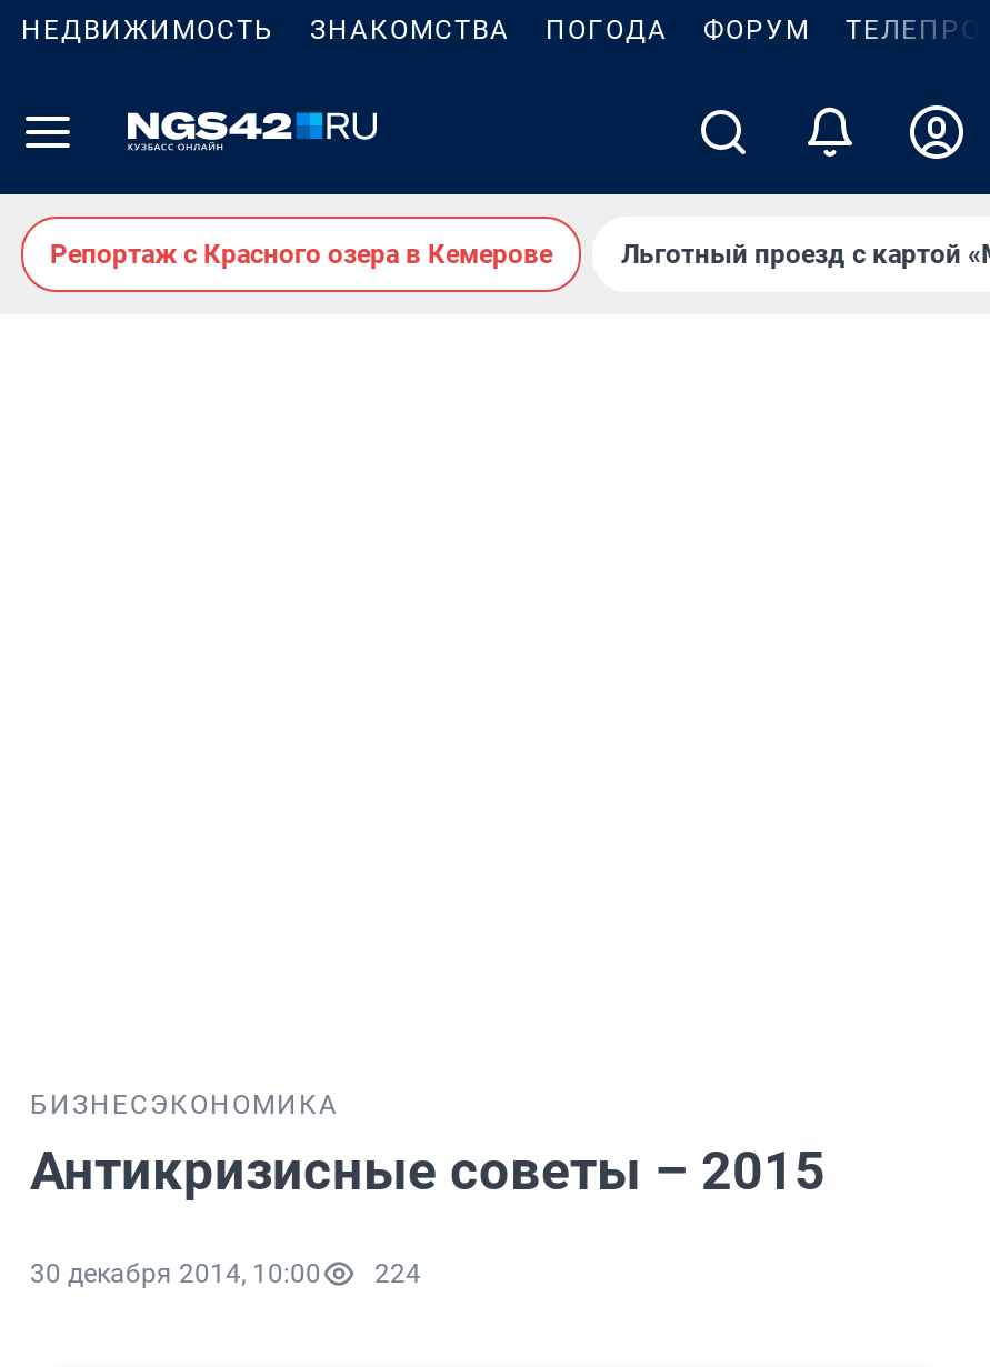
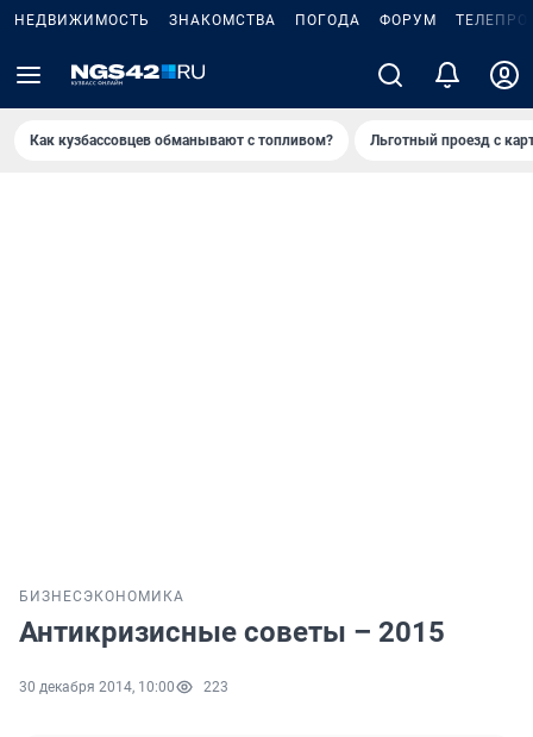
- Репортаж с Красного озера в Кемерове
+ Как кузбассовцев обманывают с топливом?

- 30 декабря 2014, 10:00 224
+ 30 декабря 2014, 10:00 223
